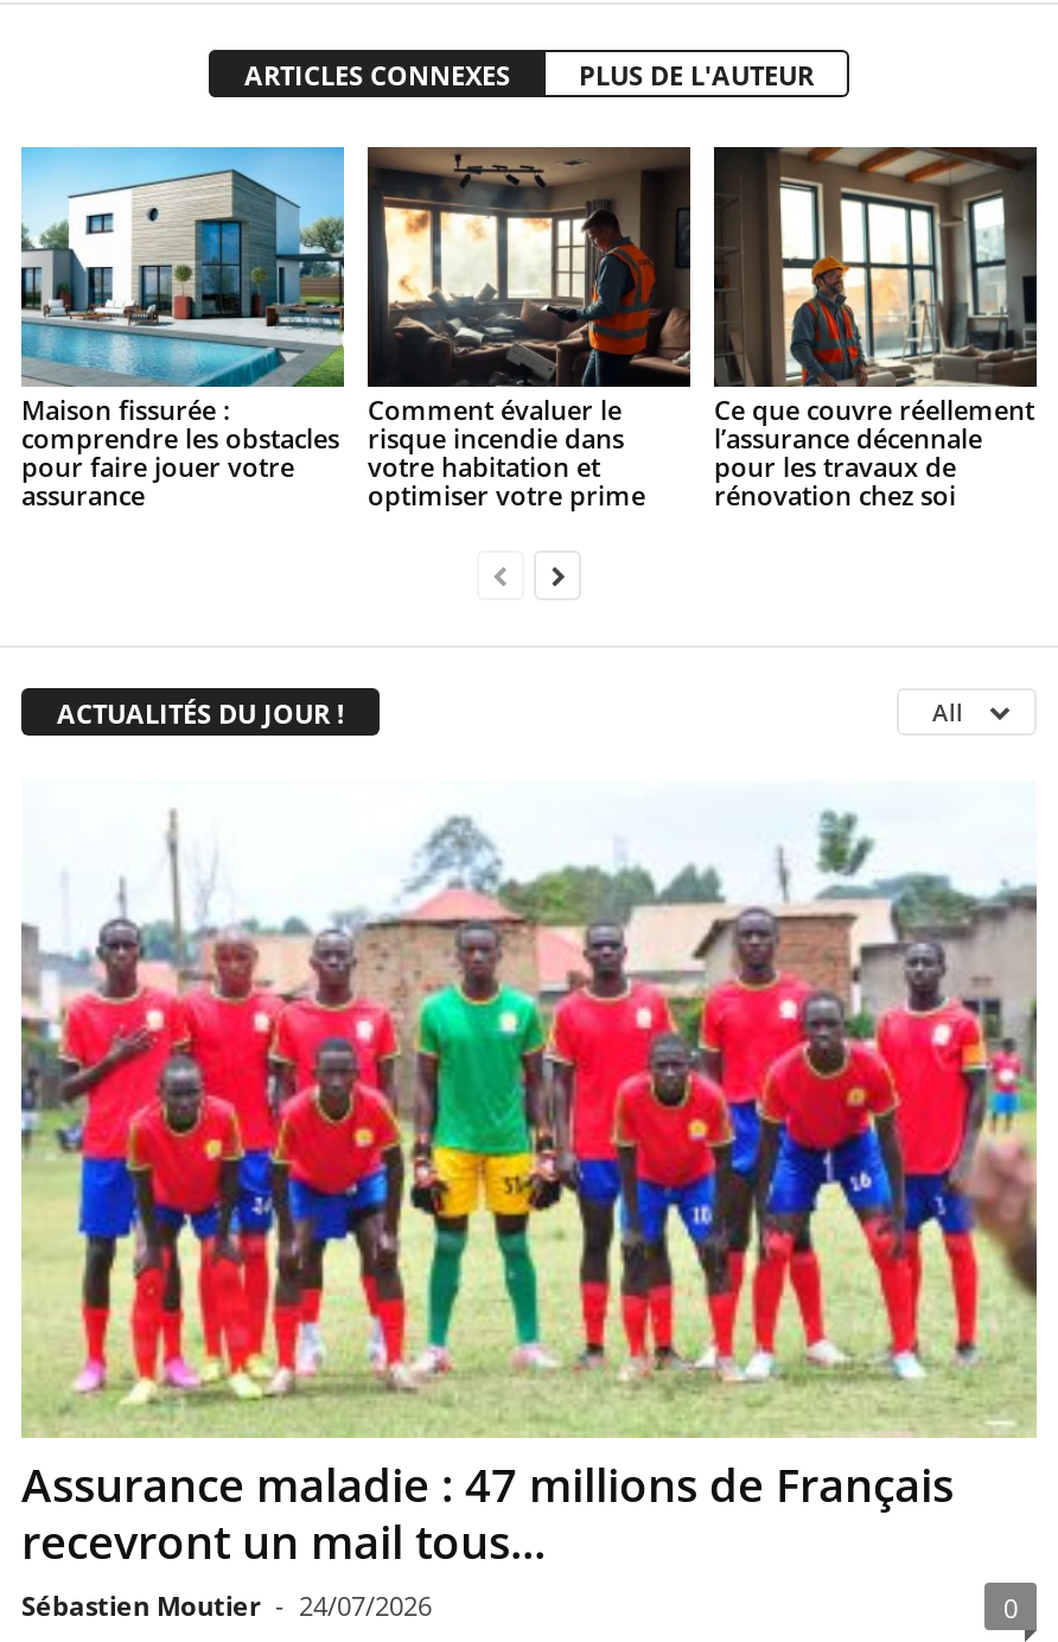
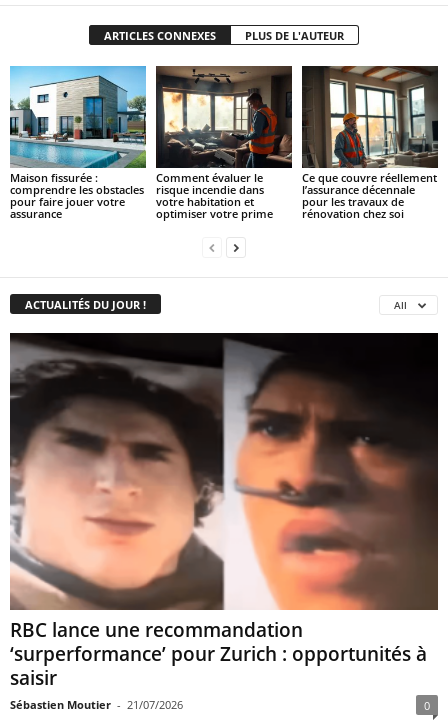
- [image]
- Assurance maladie : 47 millions de Français
- recevront un mail tous...
- Sébastien Moutier - 24/07/2026
+ [image]
+ RBC lance une recommandation
+ ‘surperformance’ pour Zurich : opportunités à
+ saisir
+ Sébastien Moutier - 21/07/2026
